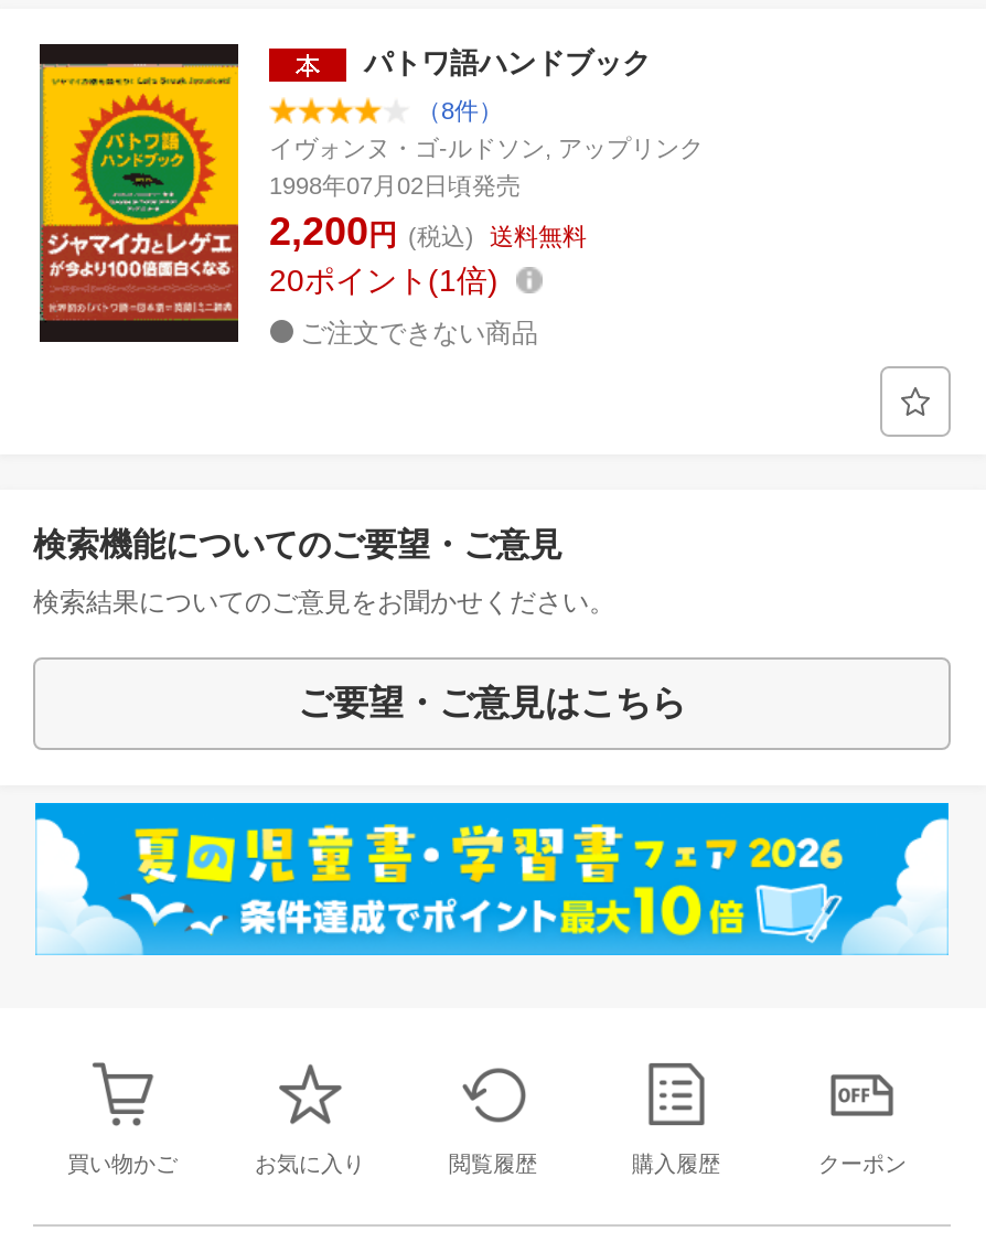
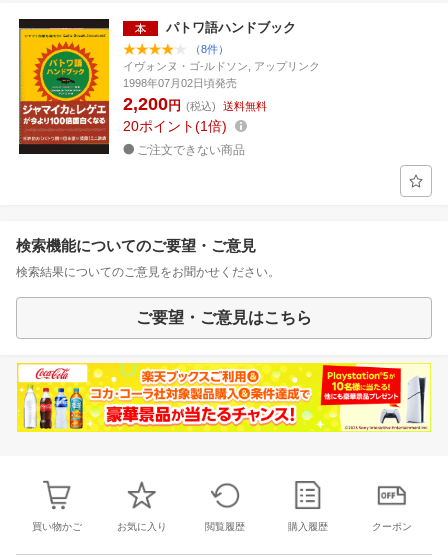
- [image]
+ [image]
